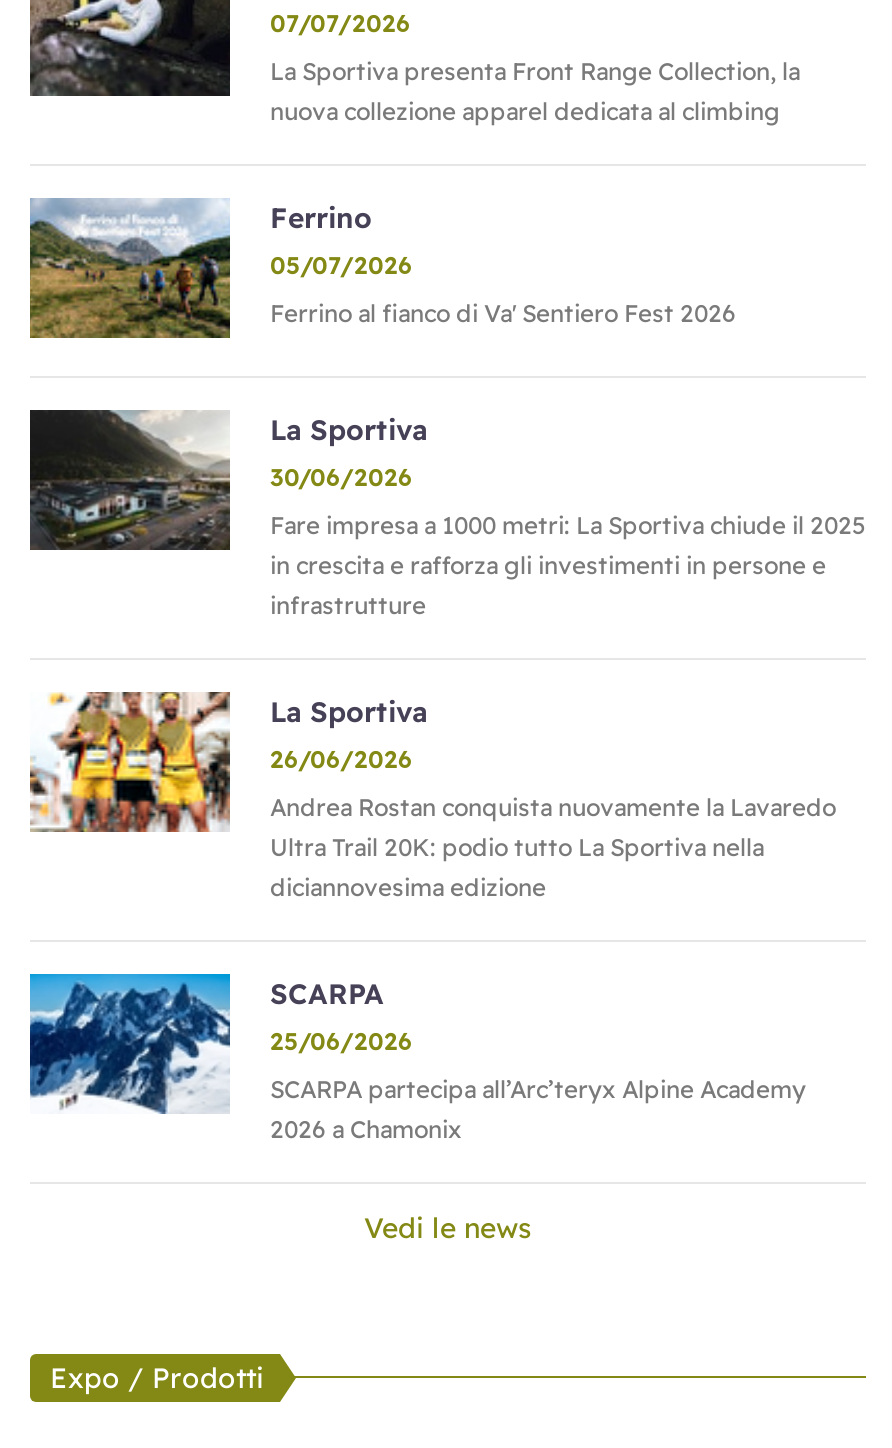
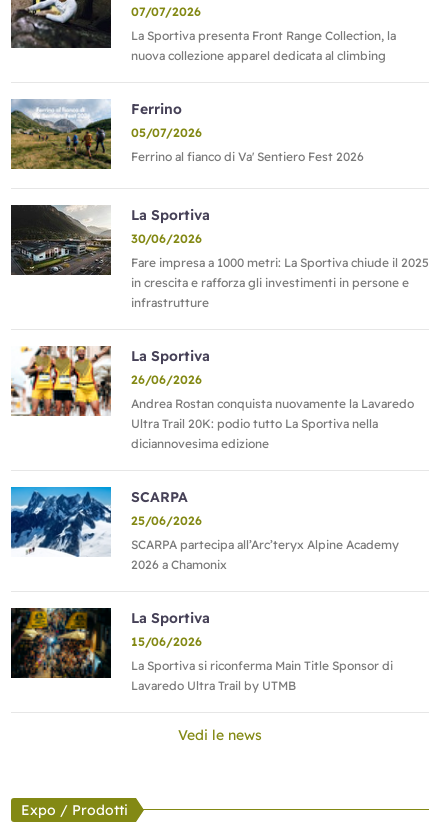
+ [image]
+ La Sportiva
+ 15/06/2026
+ La Sportiva si riconferma Main Title Sponsor di
+ Lavaredo Ultra Trail by UTMB
